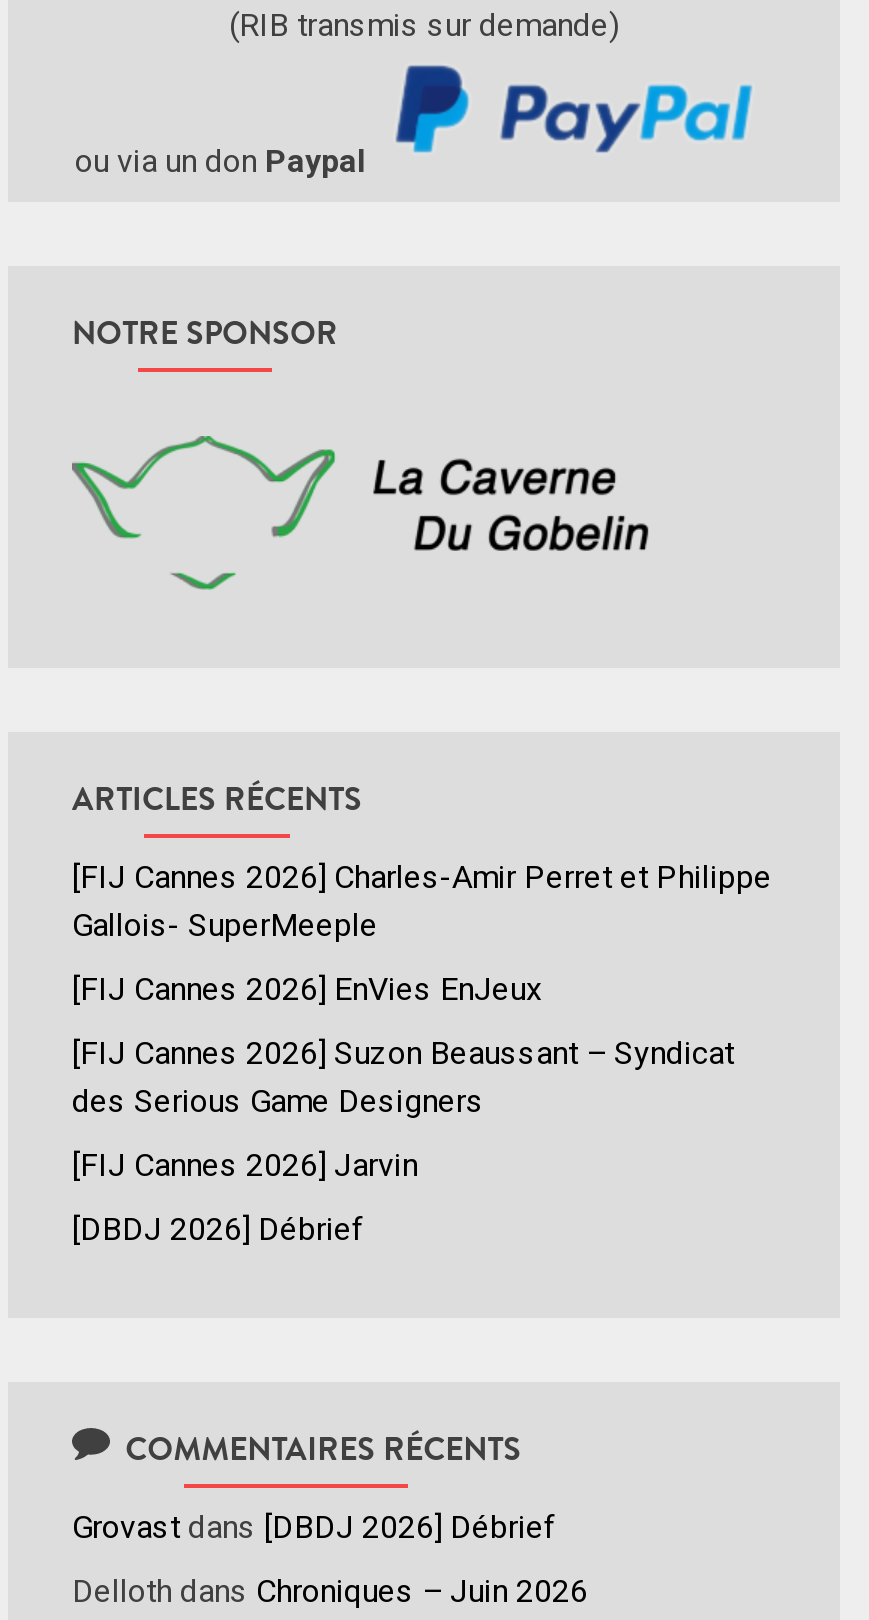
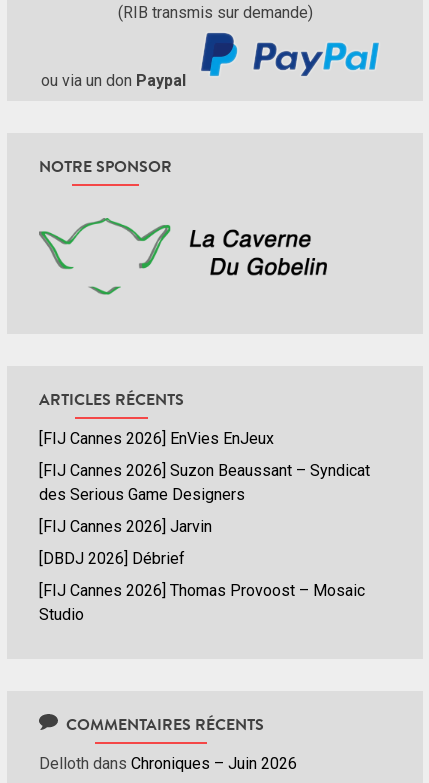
- [FIJ Cannes 2026] Charles-Amir Perret et Philippe
- Gallois- SuperMeeple

moved up: [FIJ Cannes 2026] EnVies EnJeux | [FIJ Cannes 2026] Suzon Beaussant – Syndicat | des Serious Game Designers | [FIJ Cannes 2026] Jarvin | [DBDJ 2026] Débrief

+ [FIJ Cannes 2026] Thomas Provoost – Mosaic
+ Studio

- Grovast dans [DBDJ 2026] Débrief
